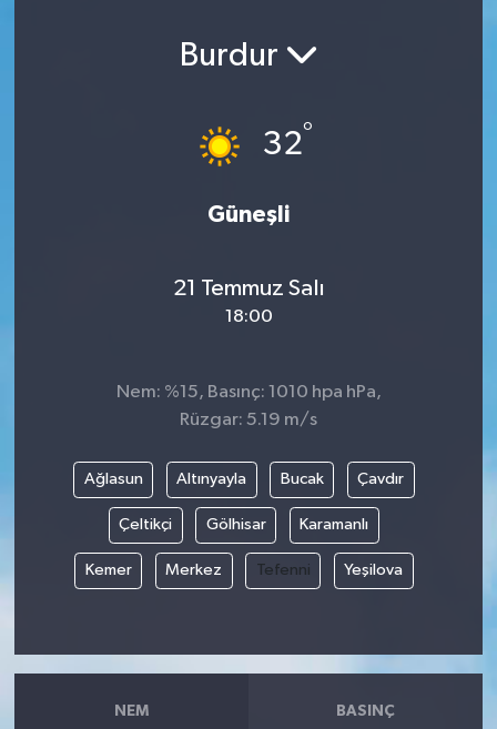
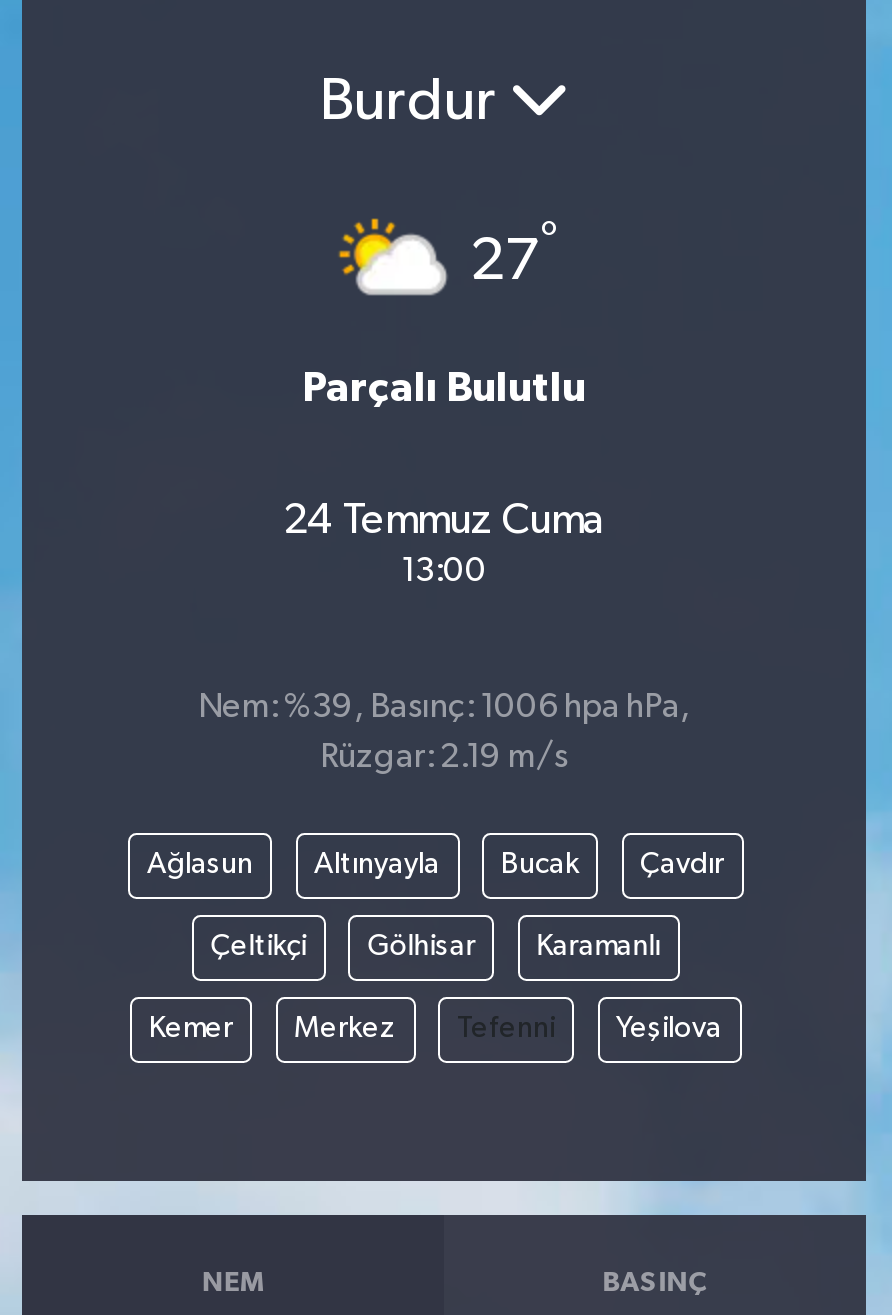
- [image]
- 32°
+ [image]
+ 27°

- Güneşli
+ Parçalı Bulutlu

- 21 Temmuz Salı
- 18:00
+ 24 Temmuz Cuma
+ 13:00

- Nem: %15, Basınç: 1010 hpa hPa,
+ Nem: %39, Basınç: 1006 hpa hPa,

- Rüzgar: 5.19 m/s
+ Rüzgar: 2.19 m/s
